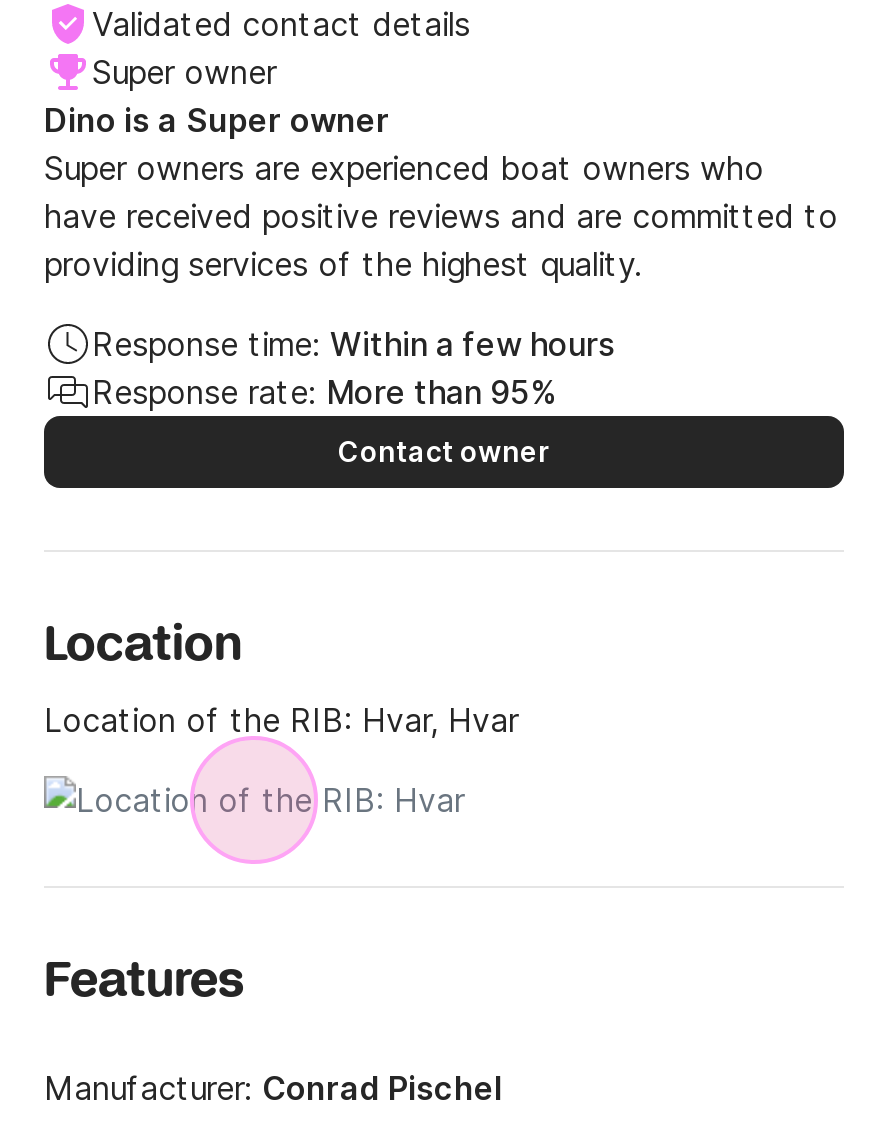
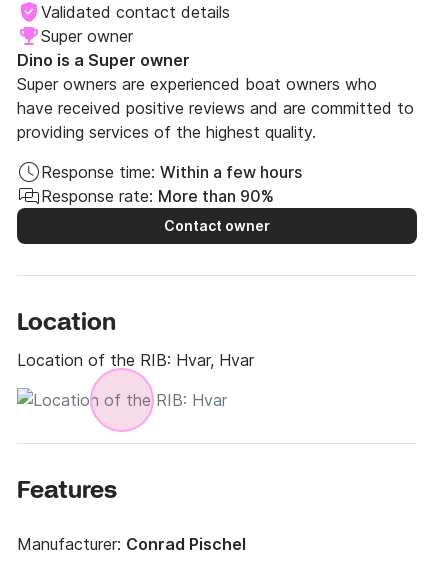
- Response rate: More than 95%
+ Response rate: More than 90%
